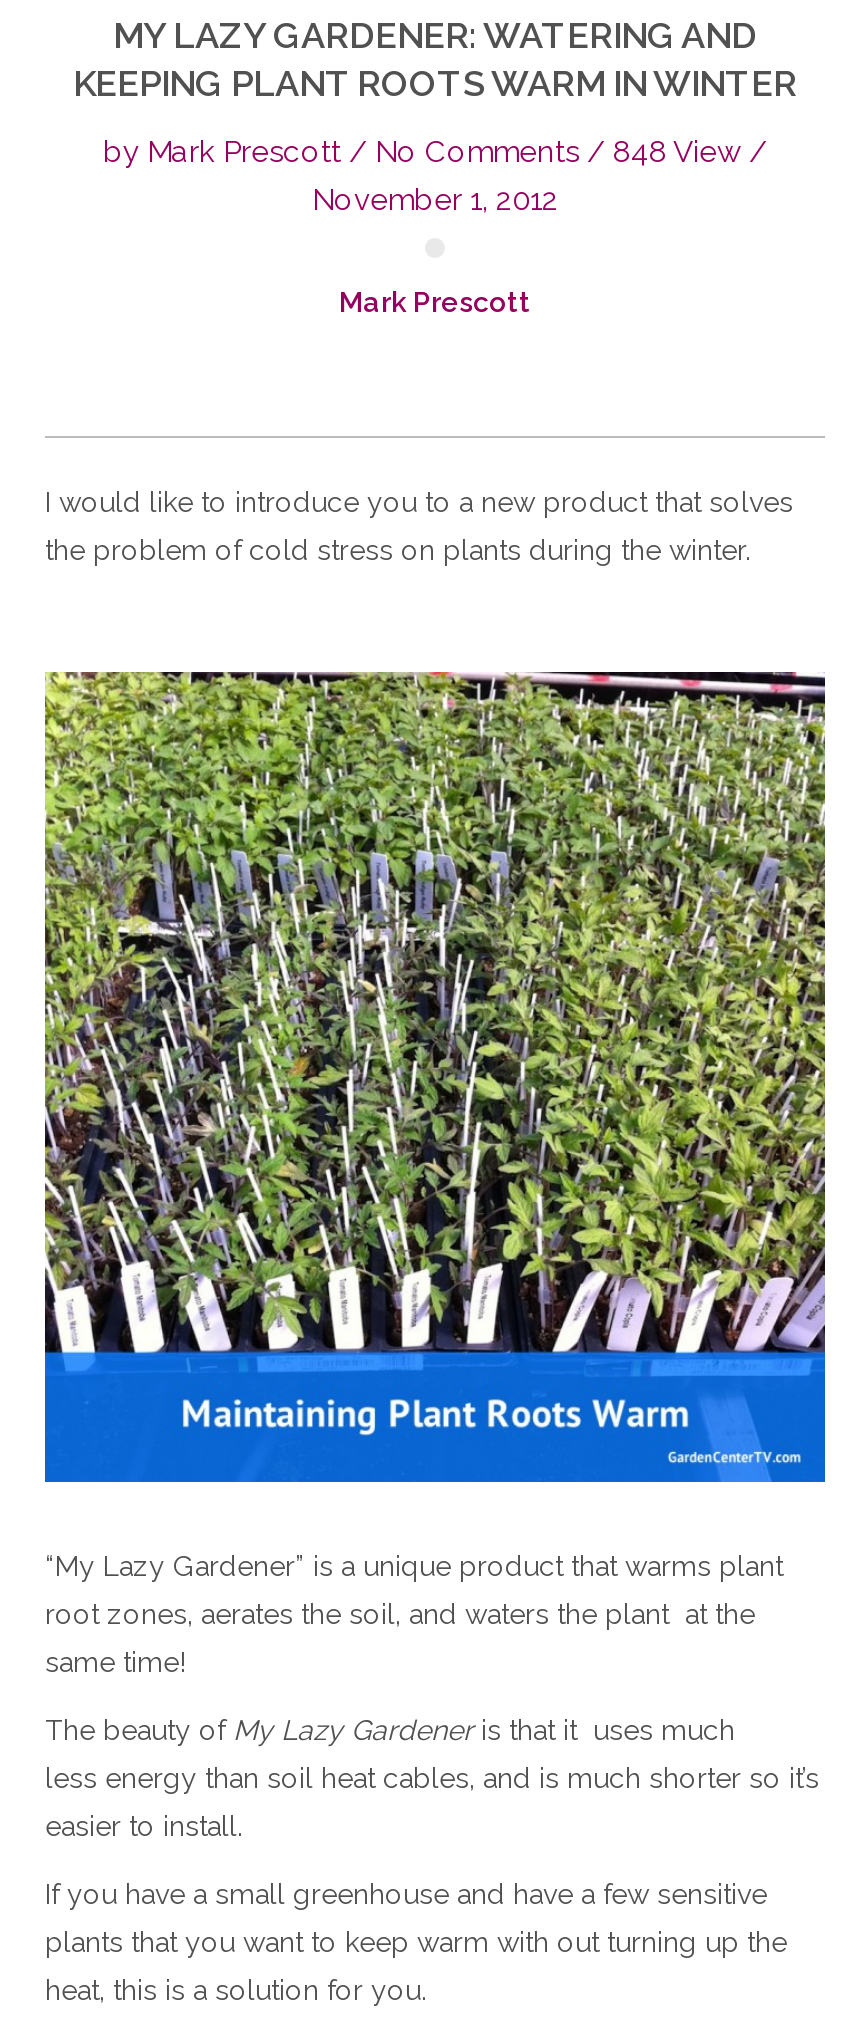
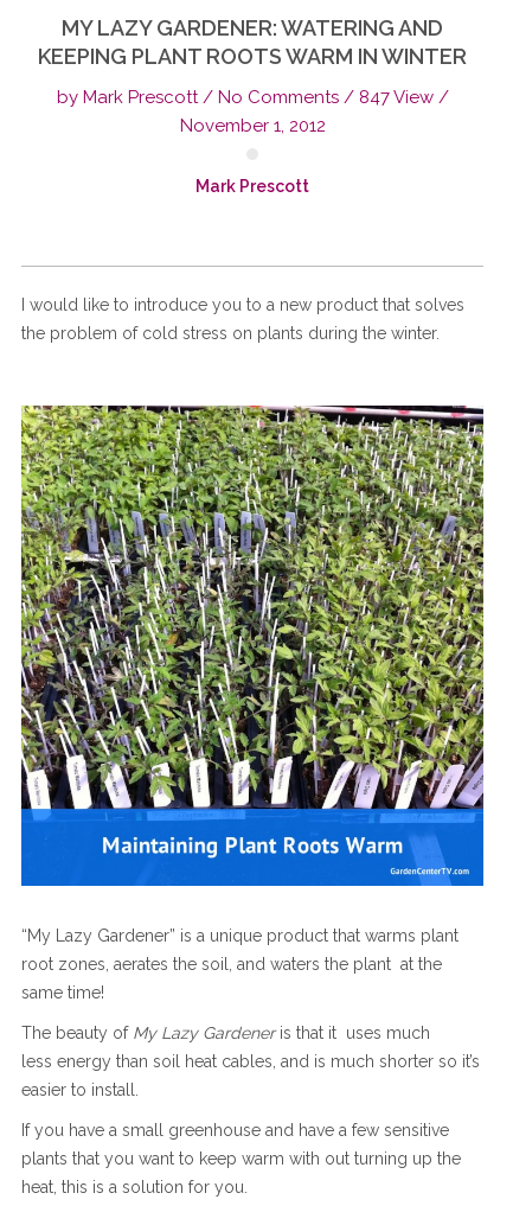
- by Mark Prescott / No Comments / 848 View /
+ by Mark Prescott / No Comments / 847 View /
